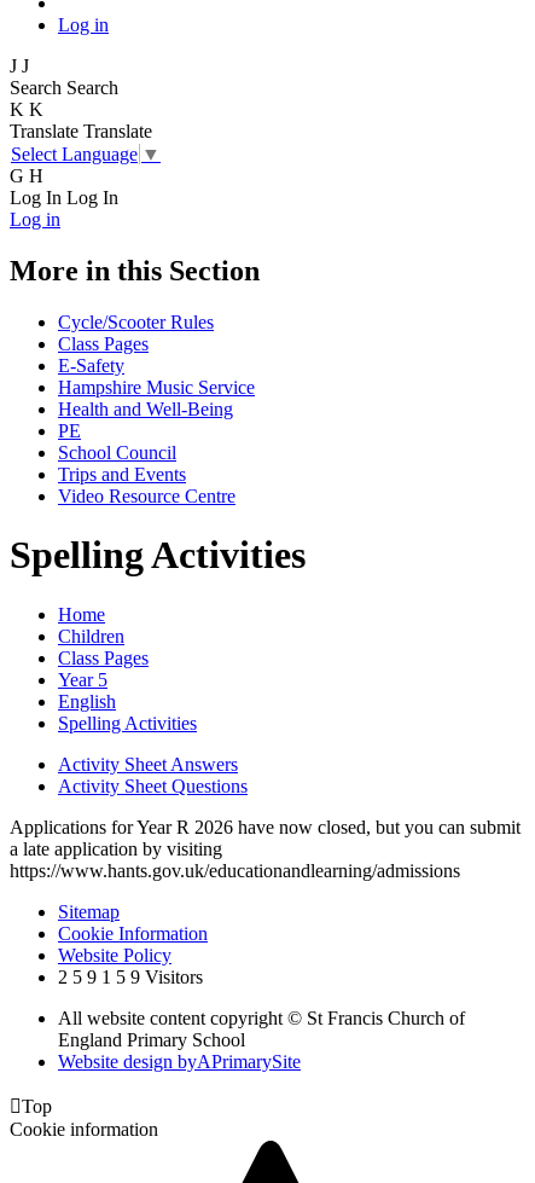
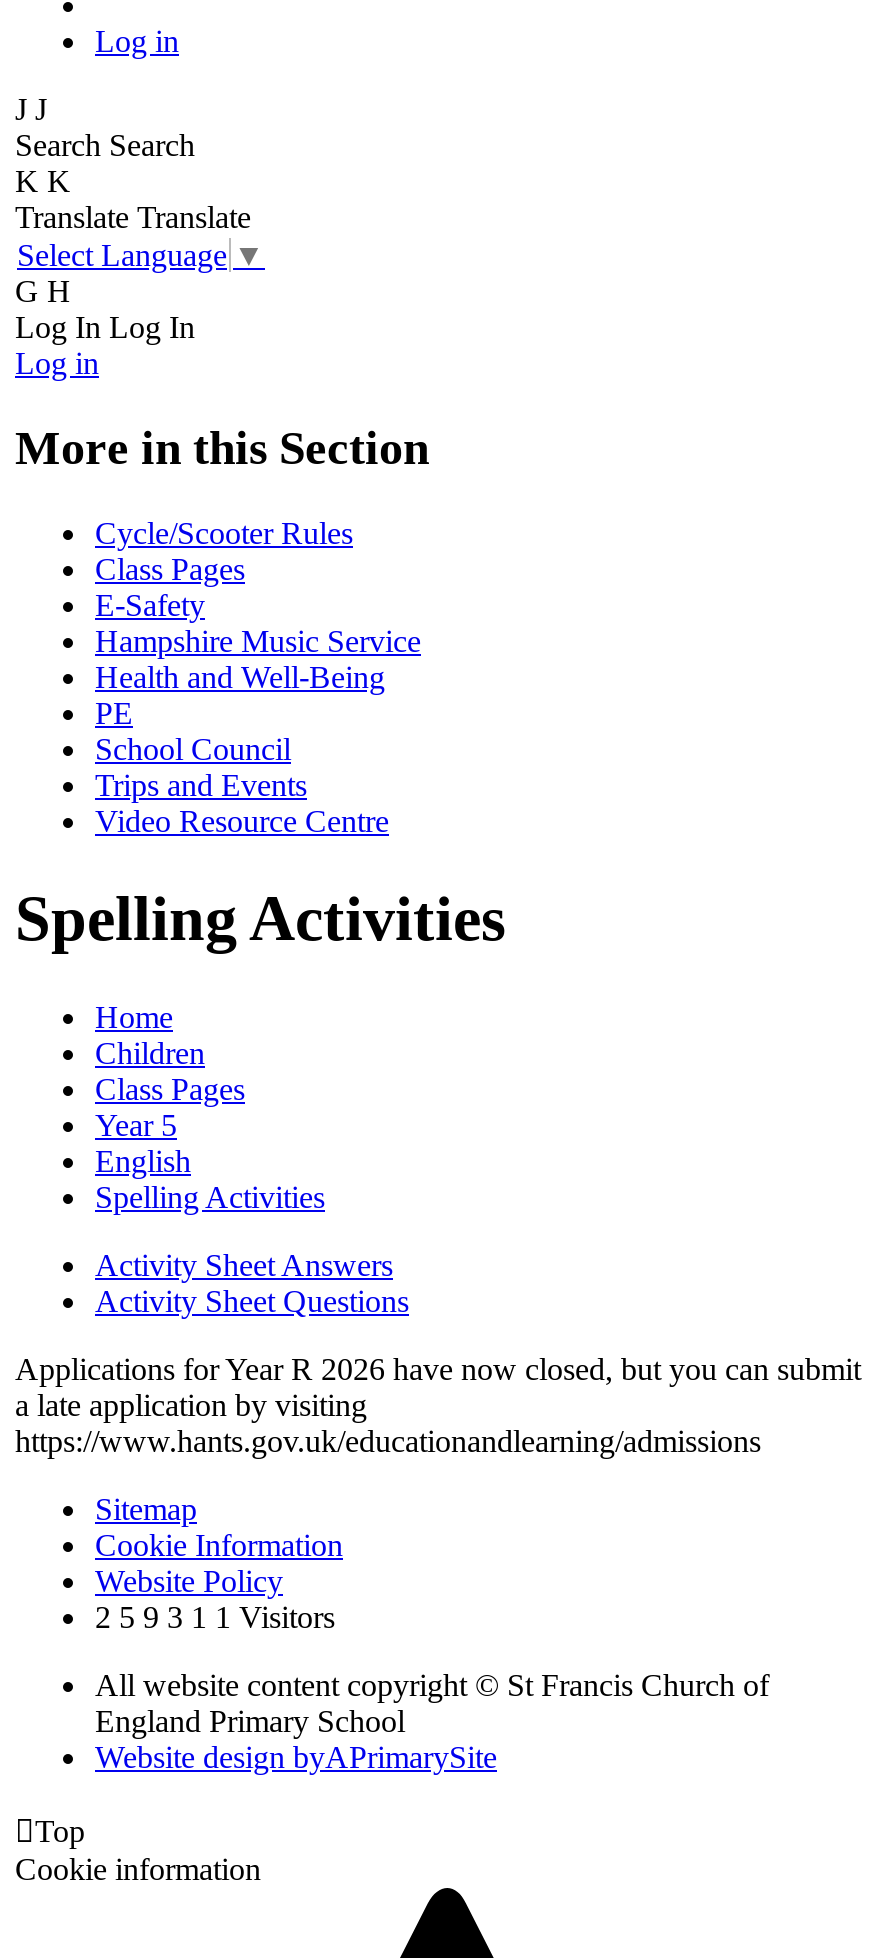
- 2 5 9 1 5 9 Visitors
+ 2 5 9 3 1 1 Visitors
